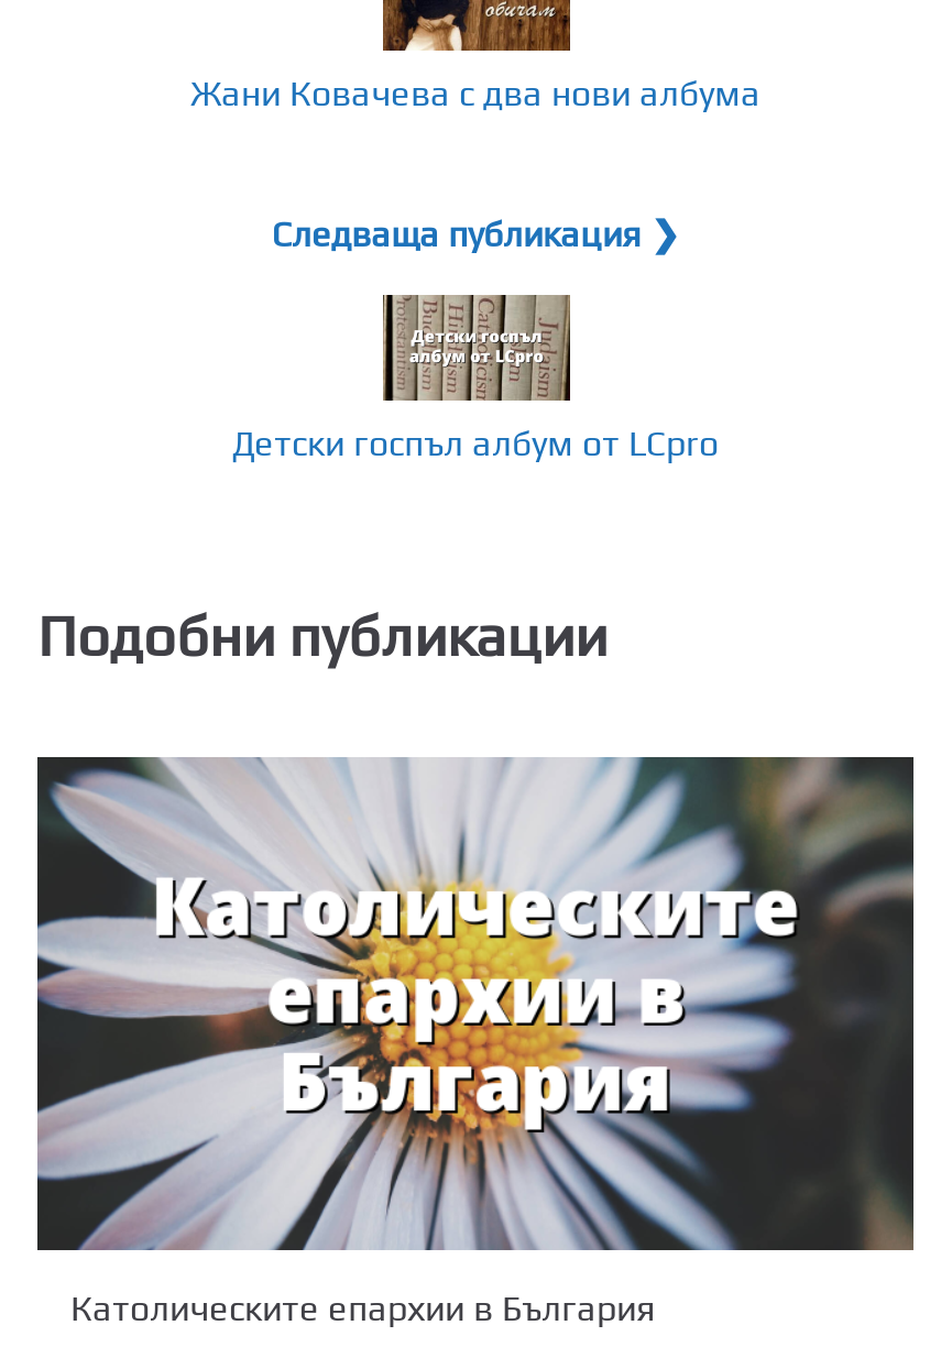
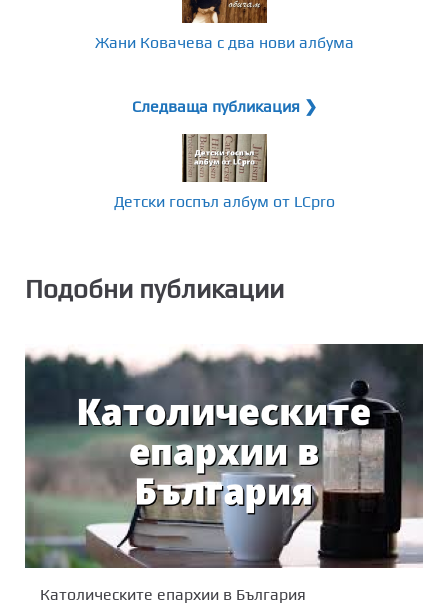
- [image]
+ [image]
